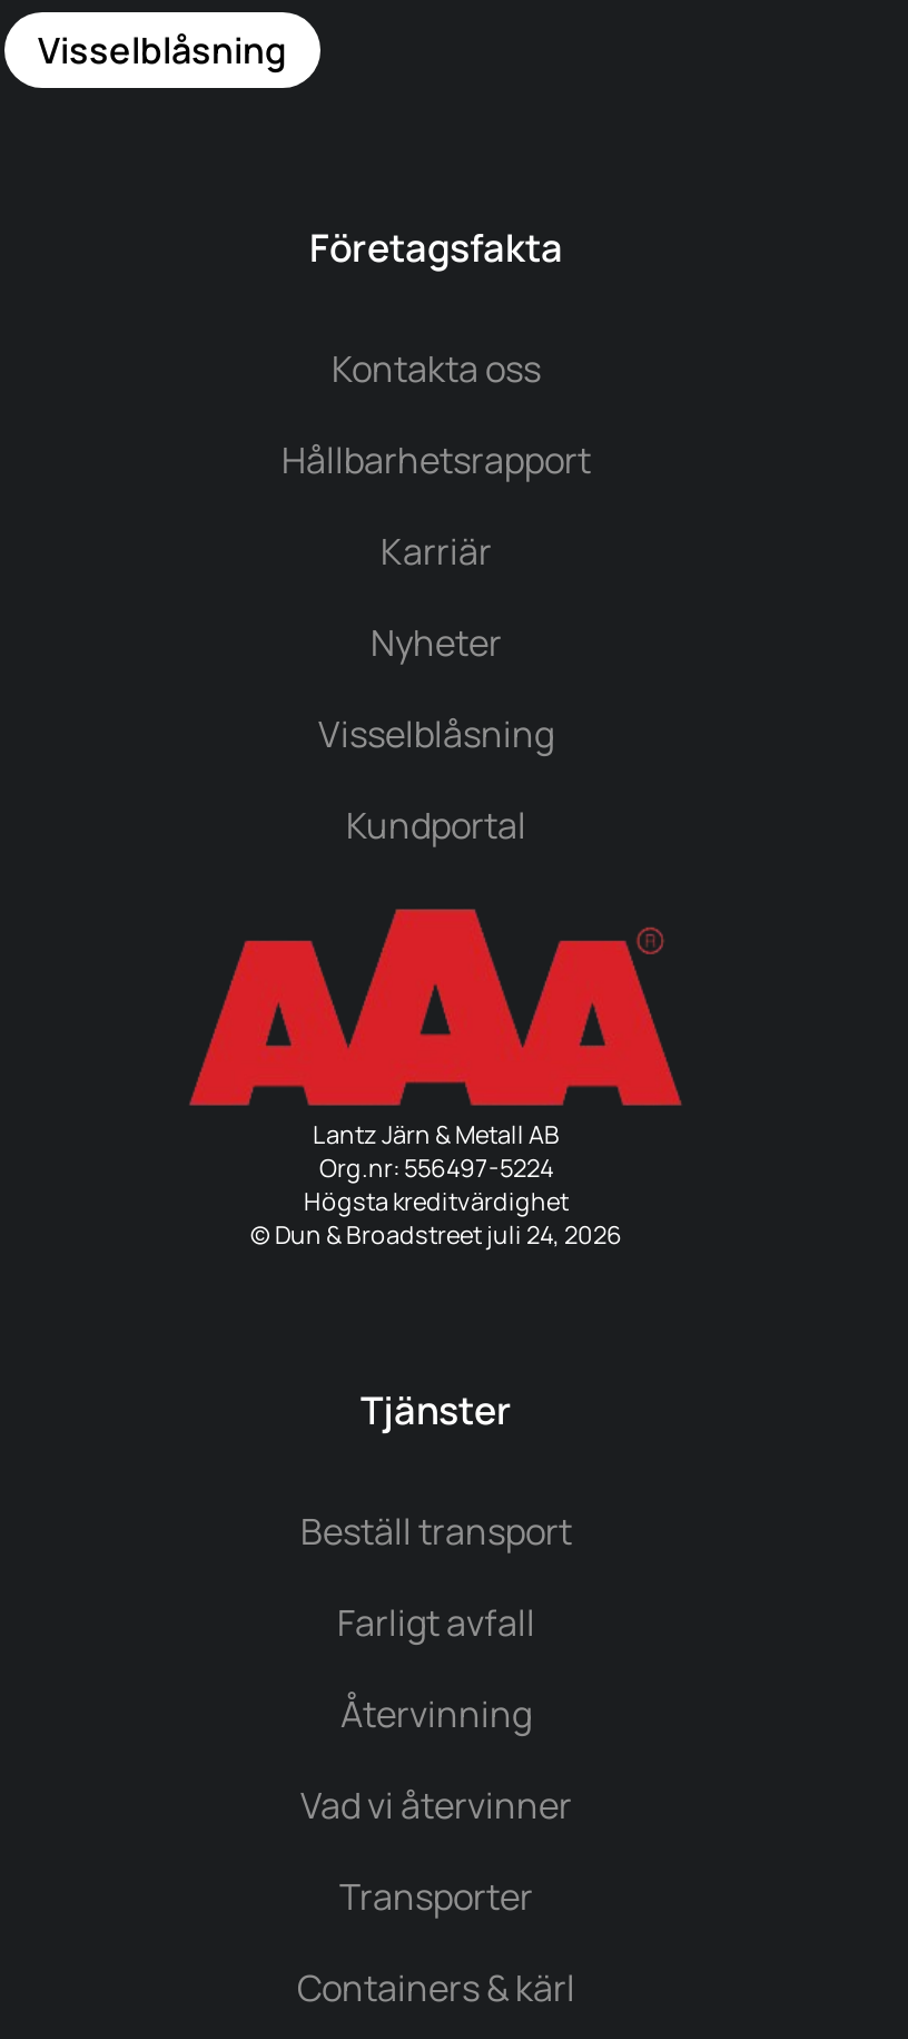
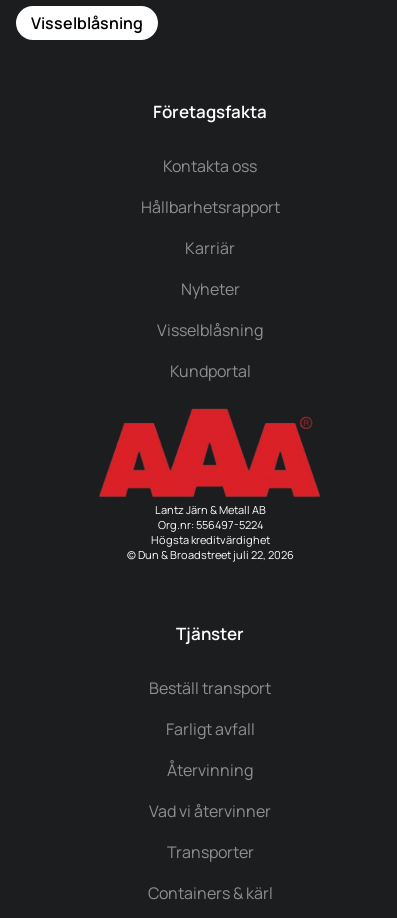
- © Dun & Broadstreet juli 24, 2026
+ © Dun & Broadstreet juli 22, 2026
